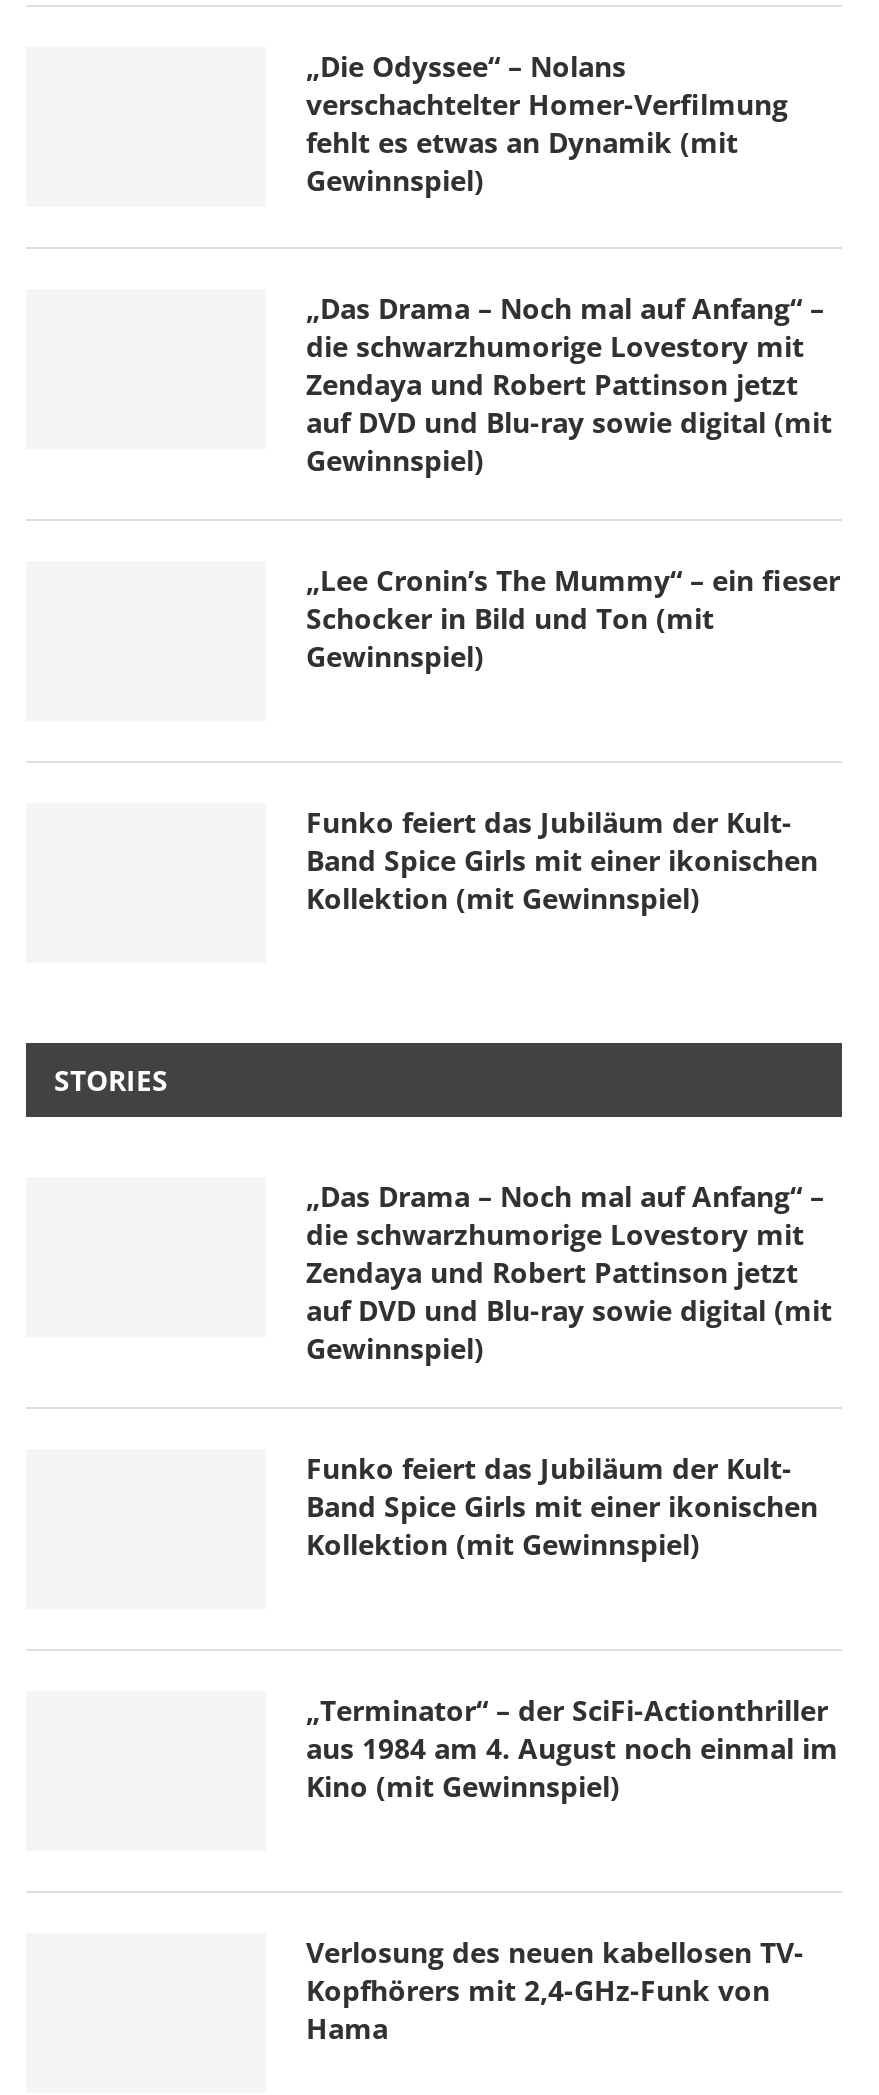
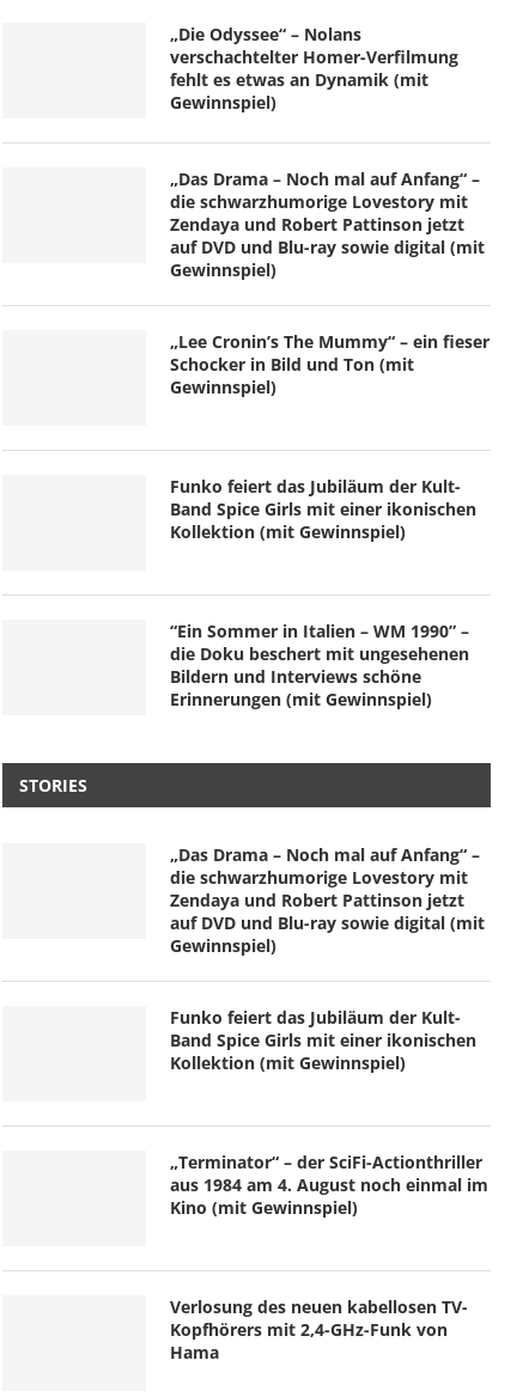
+ “Ein Sommer in Italien – WM 1990” –
+ die Doku beschert mit ungesehenen
+ Bildern und Interviews schöne
+ Erinnerungen (mit Gewinnspiel)
